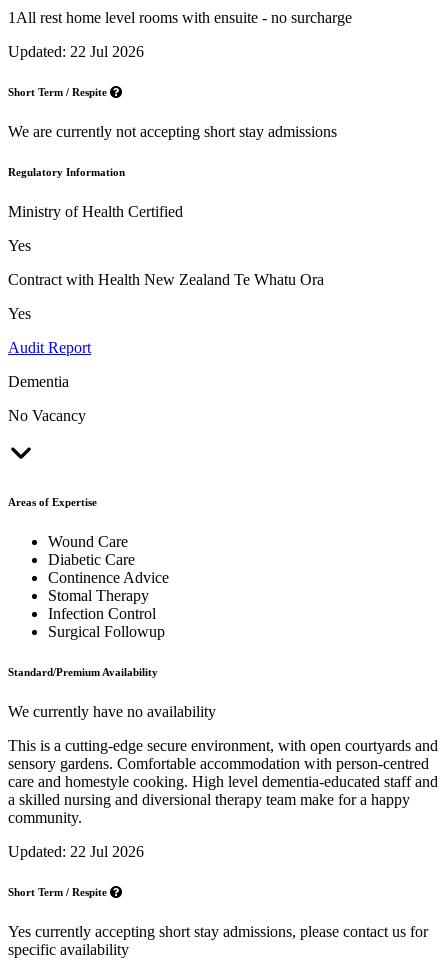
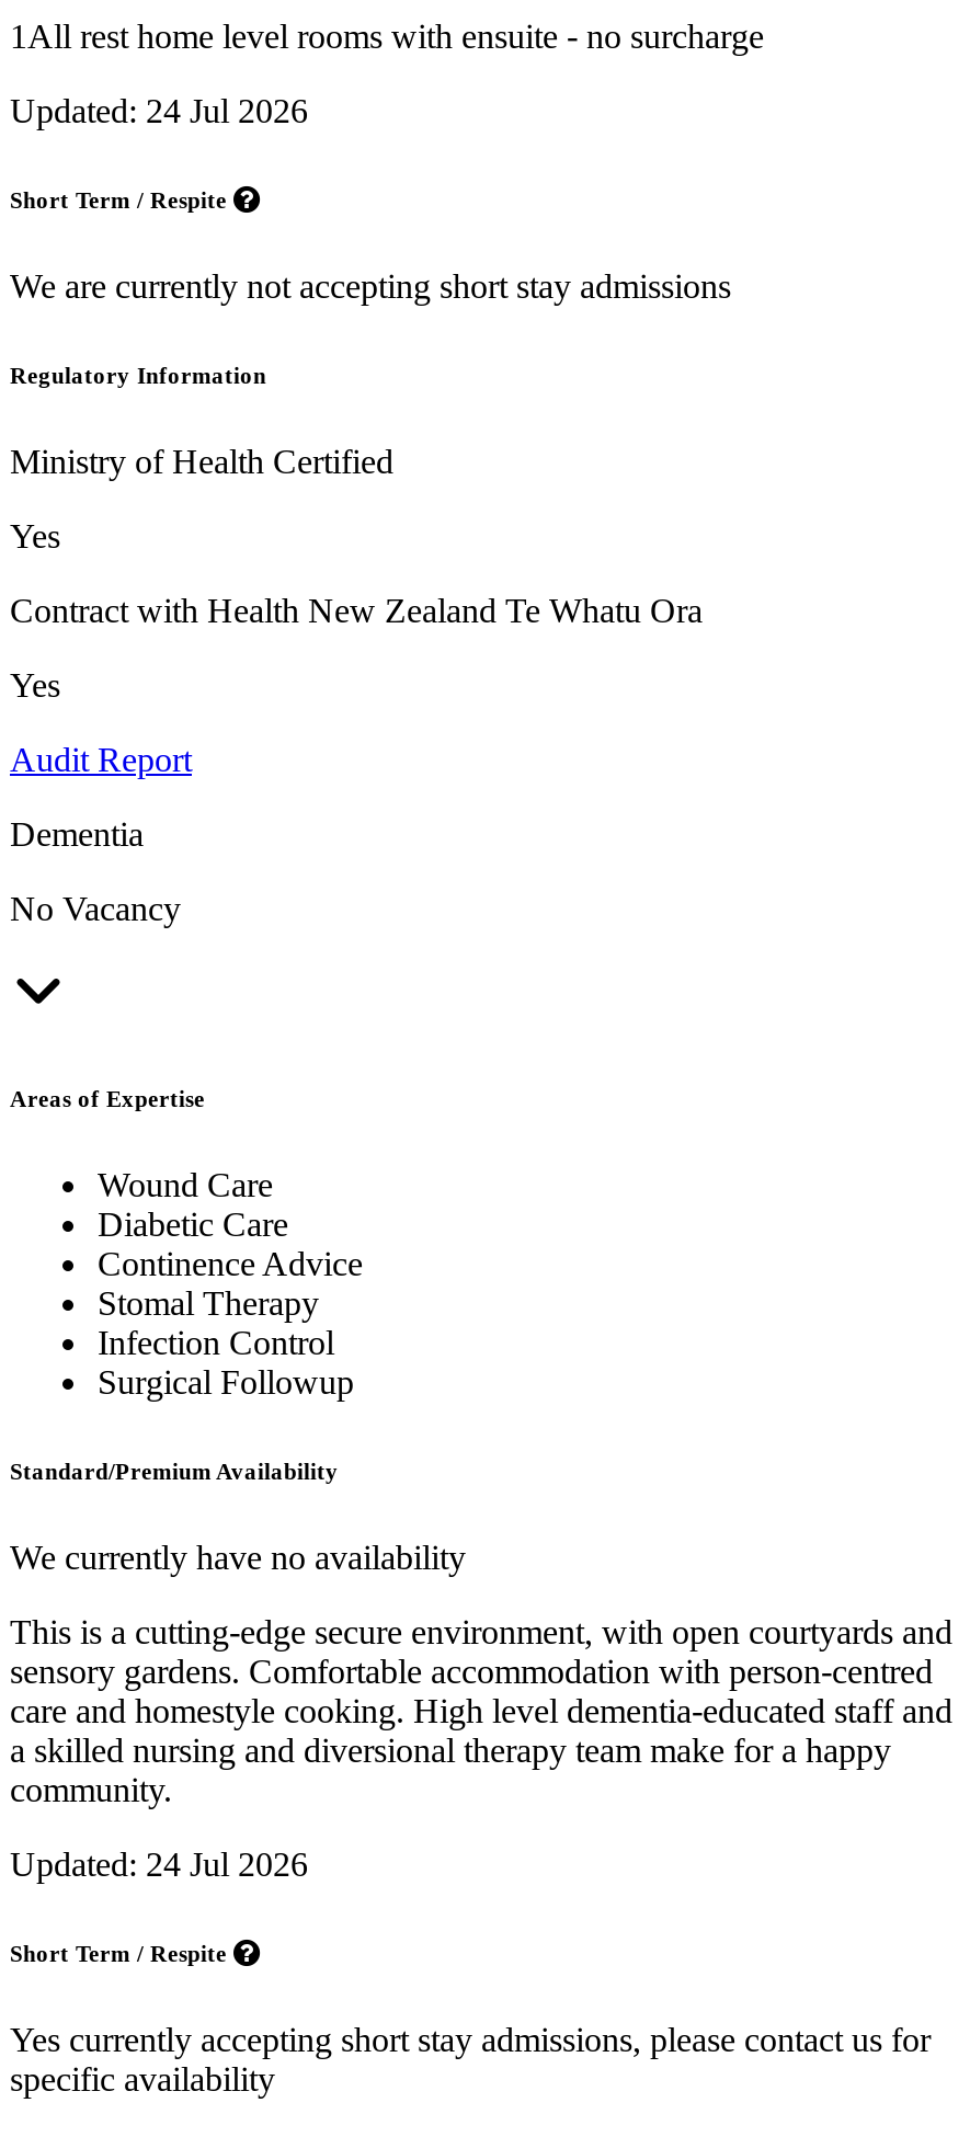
- Updated: 22 Jul 2026
+ Updated: 24 Jul 2026

- Updated: 22 Jul 2026
+ Updated: 24 Jul 2026
